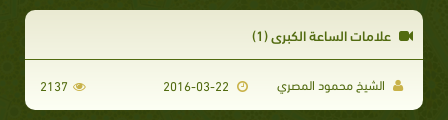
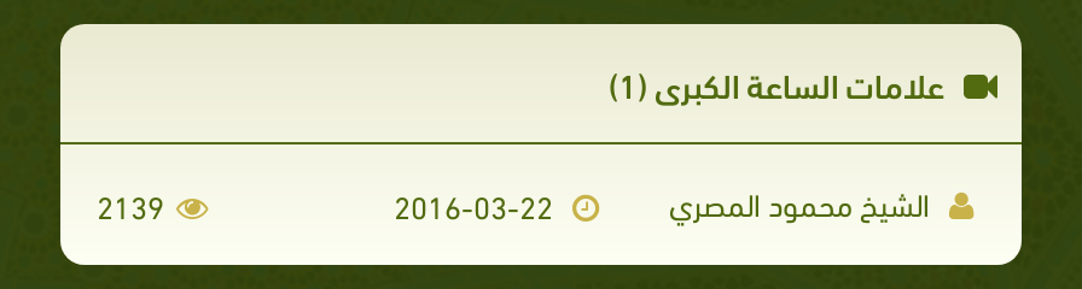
- 2137
+ 2139
